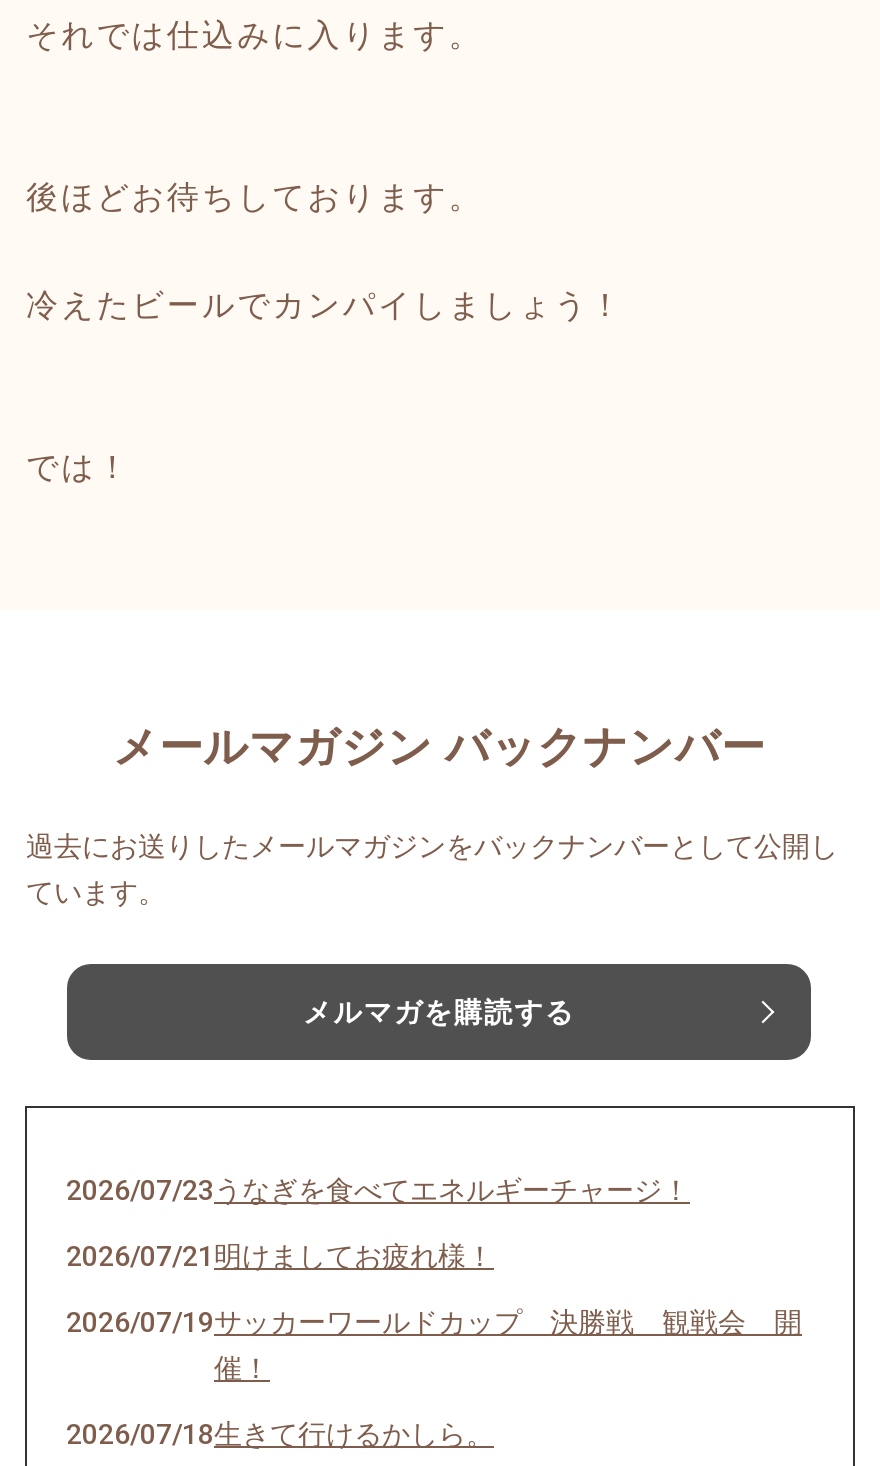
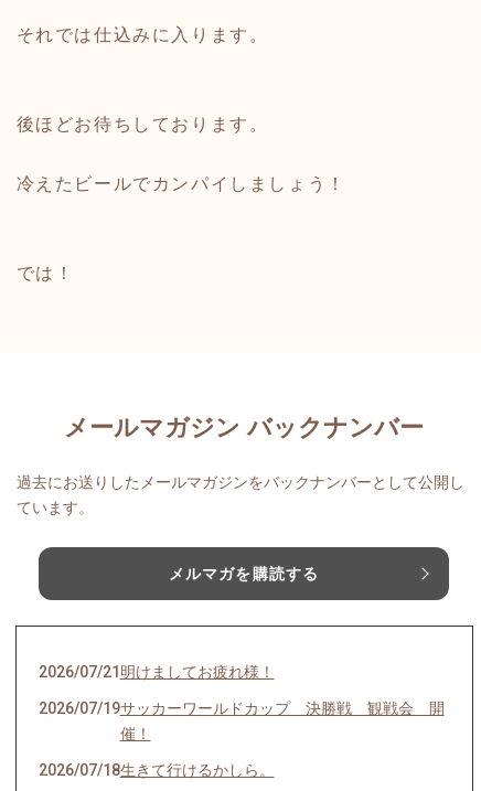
- 2026/07/23うなぎを食べてエネルギーチャージ！
